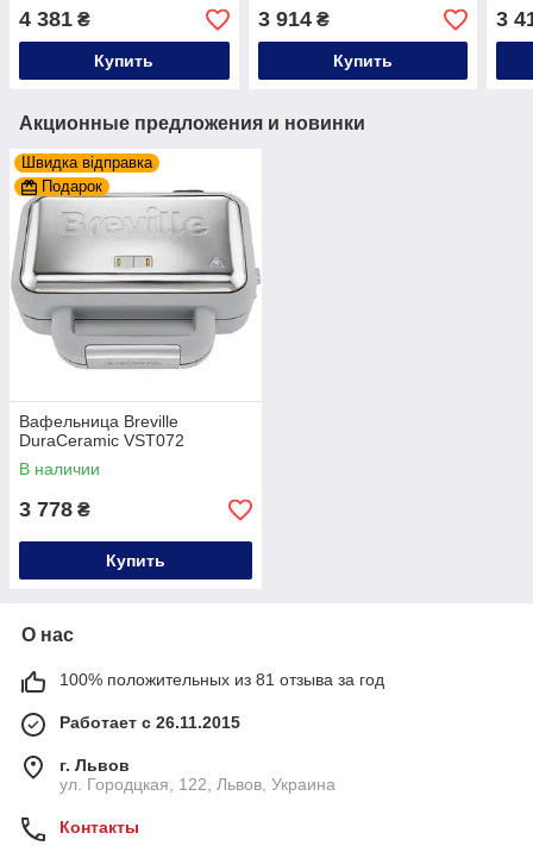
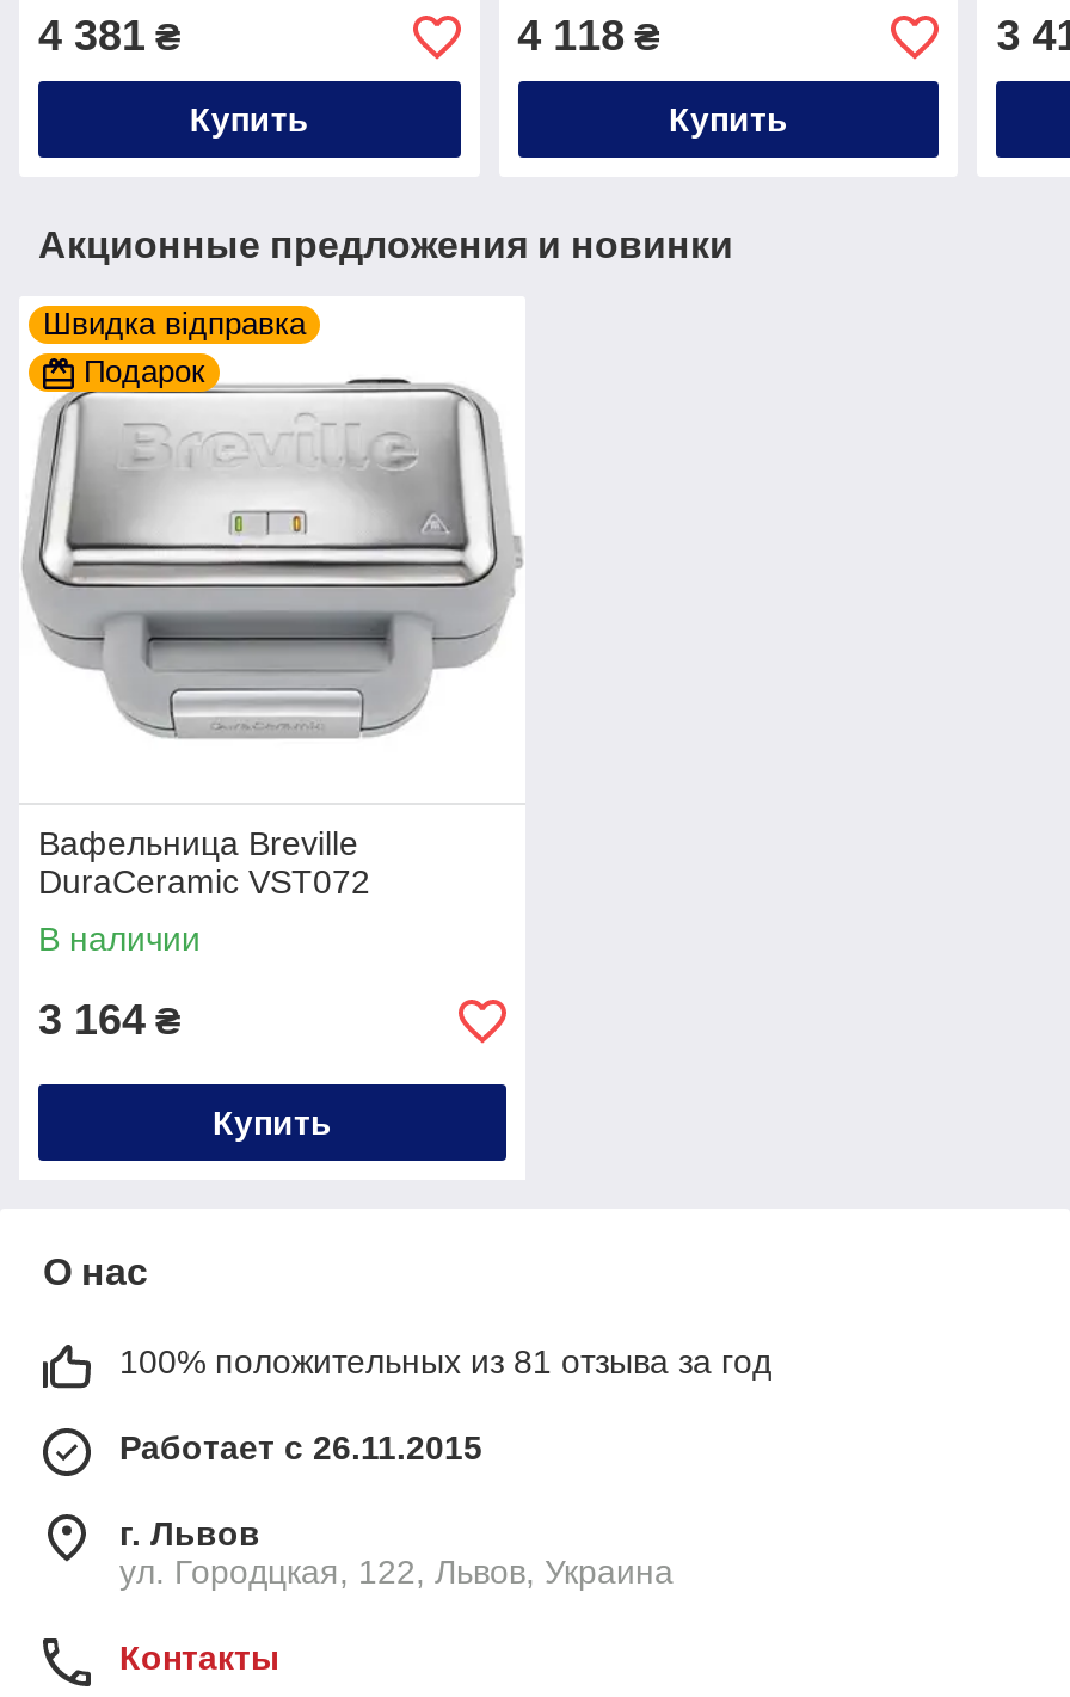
- 3 914 ₴
+ 4 118 ₴

- 3 778 ₴
+ 3 164 ₴
